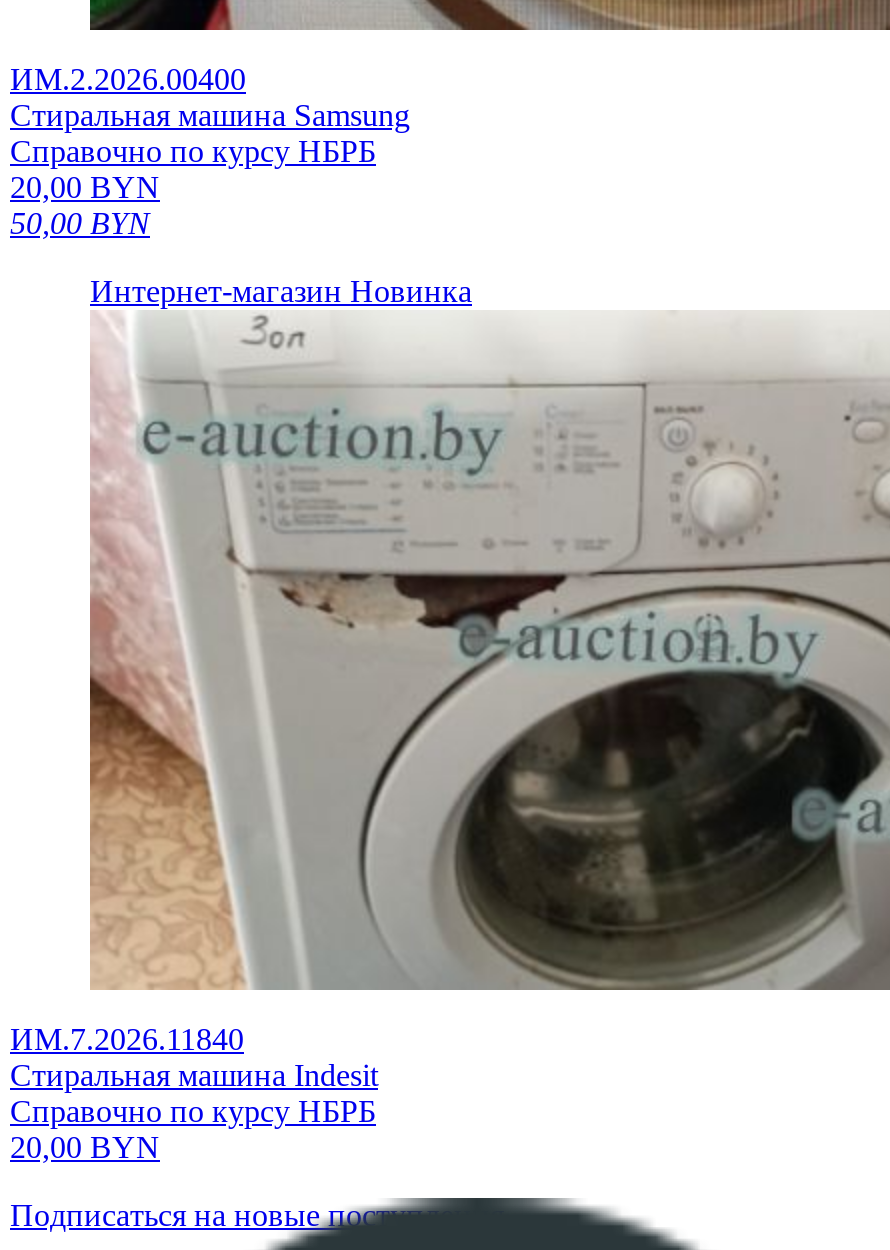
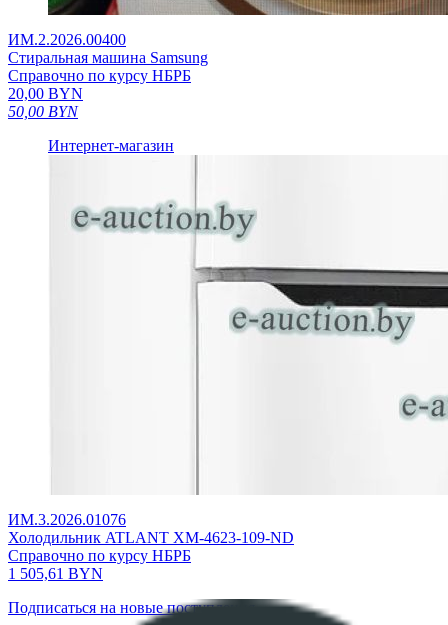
- Интернет-магазин Новинка
+ Интернет-магазин

- [image]
- ИМ.7.2026.11840
- Стиральная машина Indesit
+ [image]
+ ИМ.3.2026.01076
+ Холодильник ATLANT ХМ-4623-109-ND

- 20,00 BYN
+ 1 505,61 BYN
